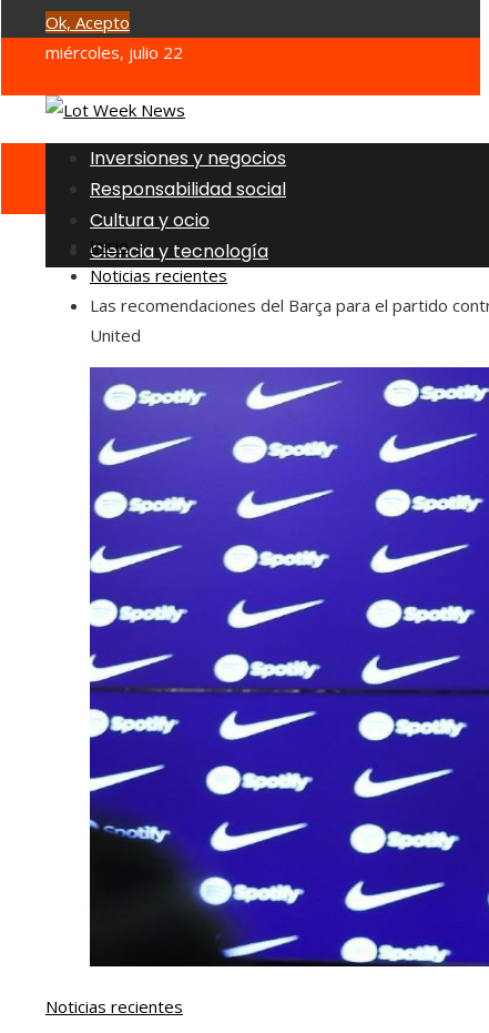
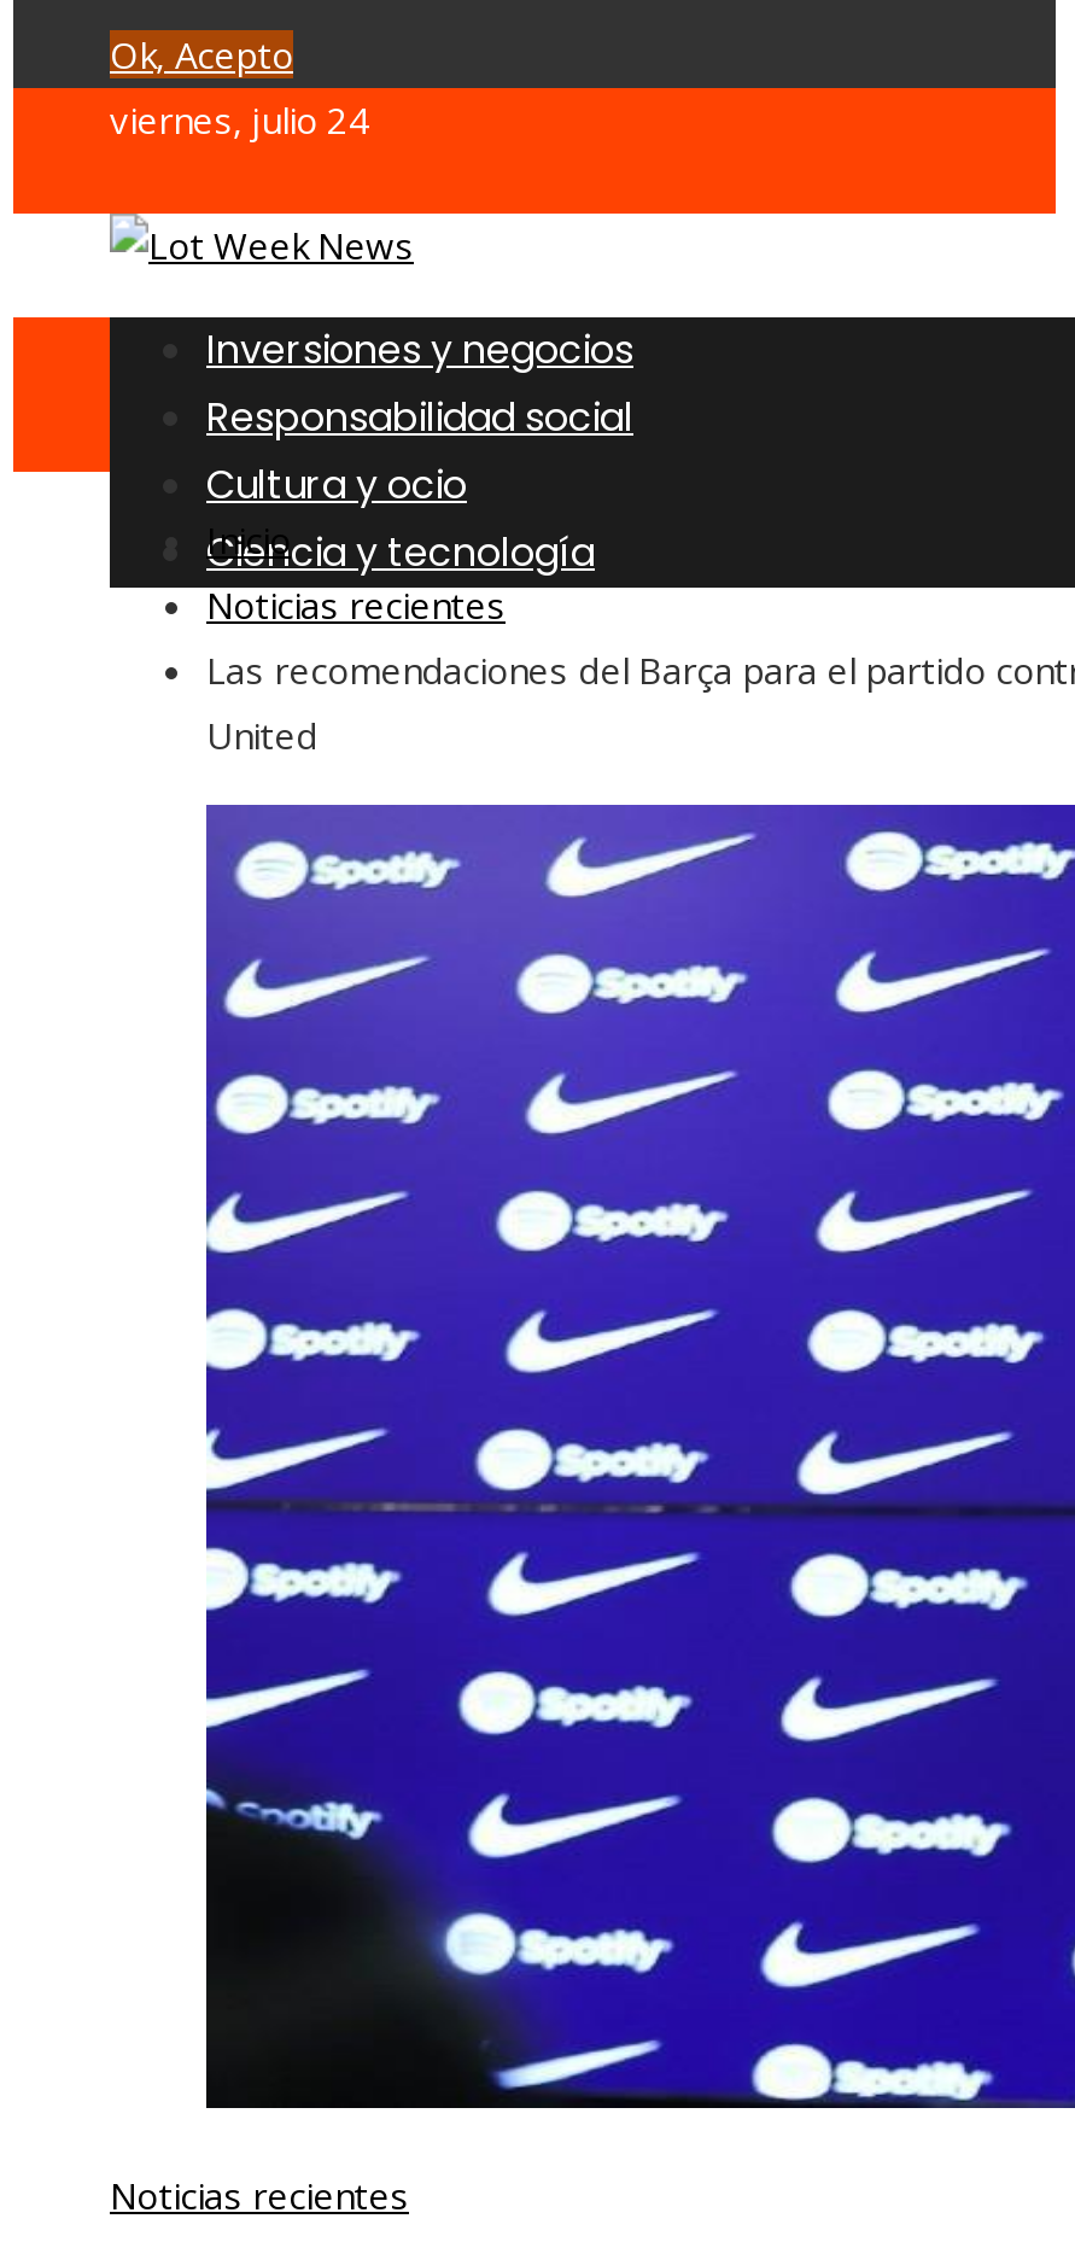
- miércoles, julio 22
+ viernes, julio 24
